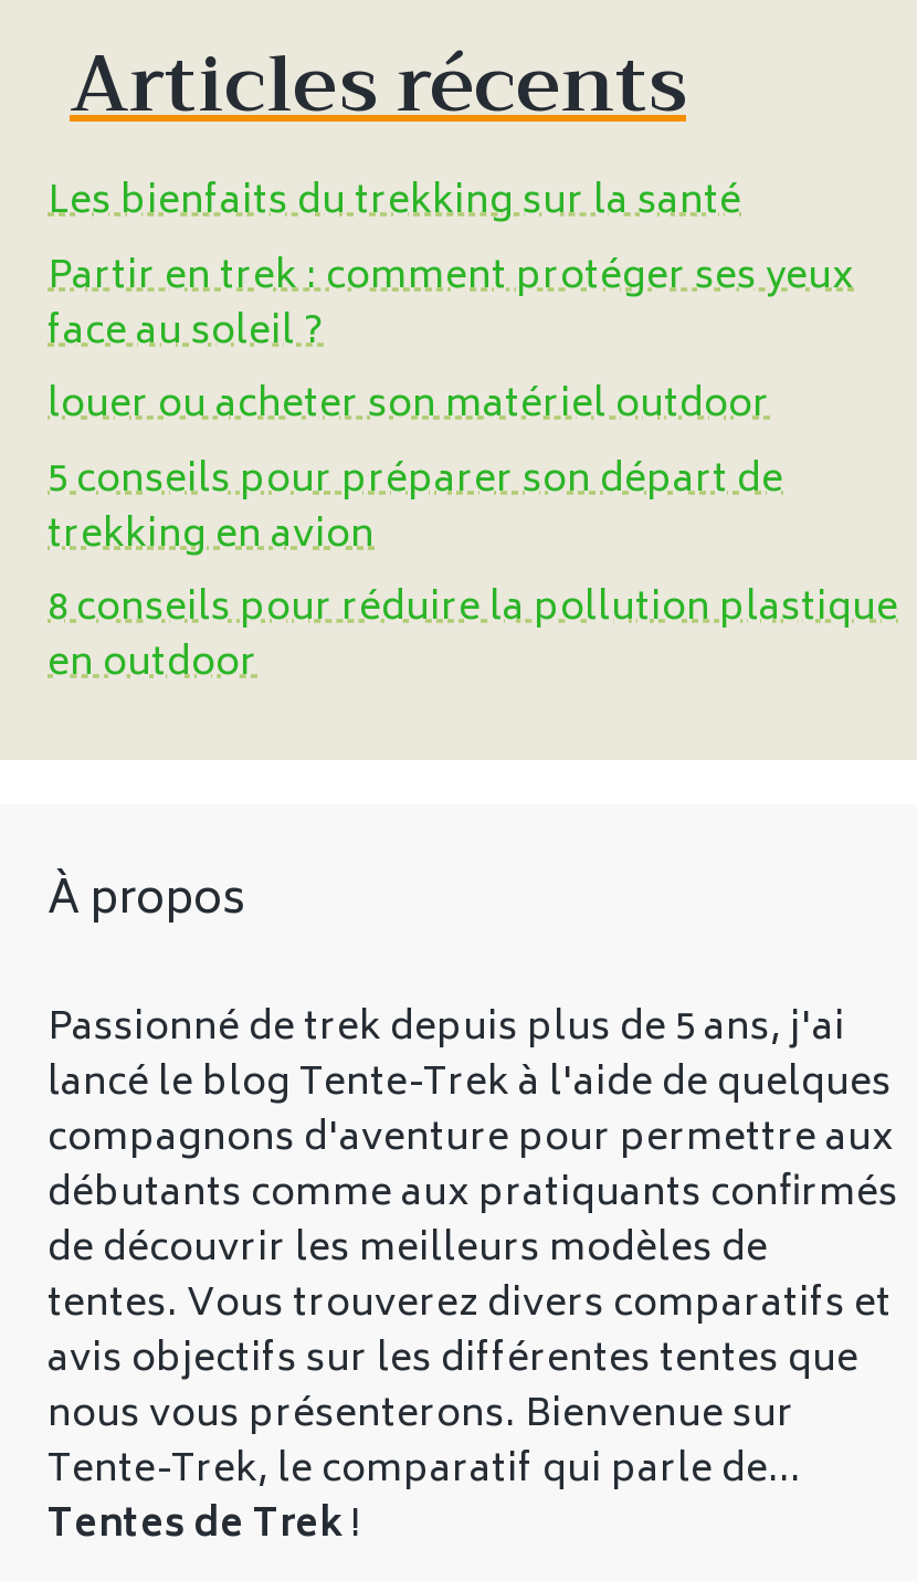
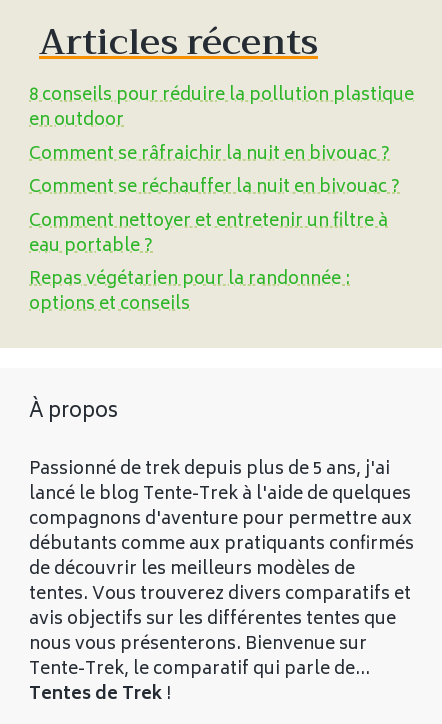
- Les bienfaits du trekking sur la santé
- Partir en trek : comment protéger ses yeux
- face au soleil ?
- louer ou acheter son matériel outdoor
- 5 conseils pour préparer son départ de
- trekking en avion

moved up: 8 conseils pour réduire la pollution plastique | en outdoor

+ Comment se râfraichir la nuit en bivouac ?
+ Comment se réchauffer la nuit en bivouac ?
+ Comment nettoyer et entretenir un filtre à
+ eau portable ?
+ Repas végétarien pour la randonnée :
+ options et conseils
